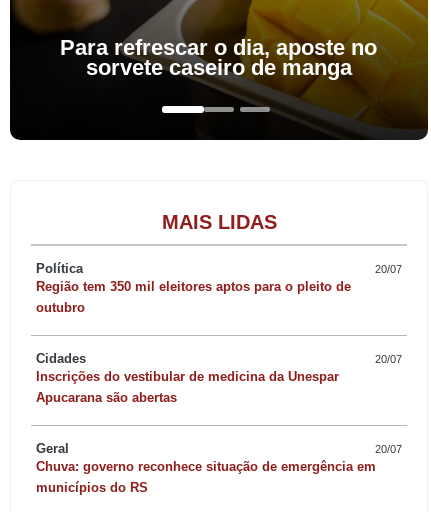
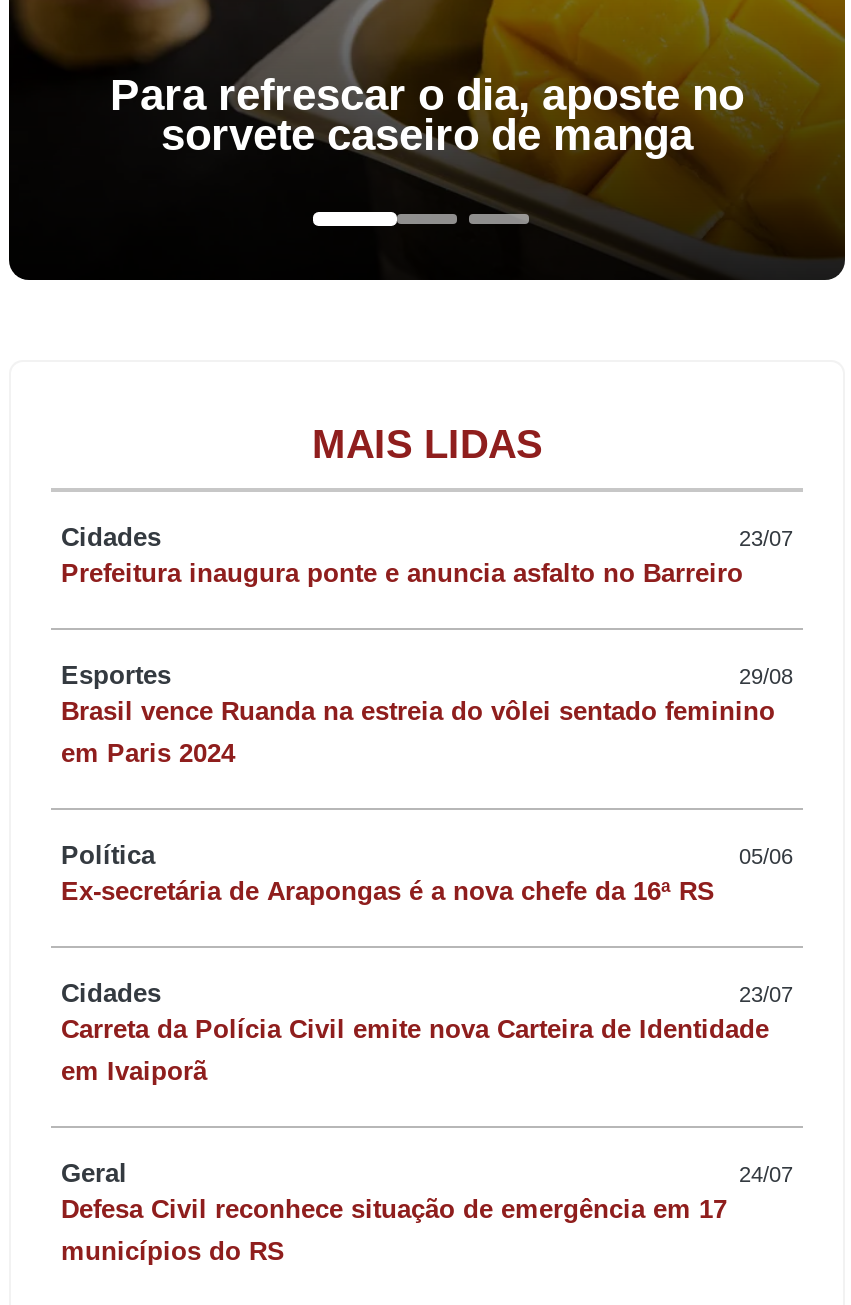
+ Cidades
+ 23/07
+ Prefeitura inaugura ponte e anuncia asfalto no Barreiro
+ Esportes
+ 29/08
+ Brasil vence Ruanda na estreia do vôlei sentado feminino
+ em Paris 2024

- 20/07
- Região tem 350 mil eleitores aptos para o pleito de
- outubro
+ 05/06
+ Ex-secretária de Arapongas é a nova chefe da 16ª RS

moved down: Política

- 20/07
- Inscrições do vestibular de medicina da Unespar
- Apucarana são abertas
+ 23/07
+ Carreta da Polícia Civil emite nova Carteira de Identidade
+ em Ivaiporã

- 20/07
- Chuva: governo reconhece situação de emergência em
+ 24/07
+ Defesa Civil reconhece situação de emergência em 17
